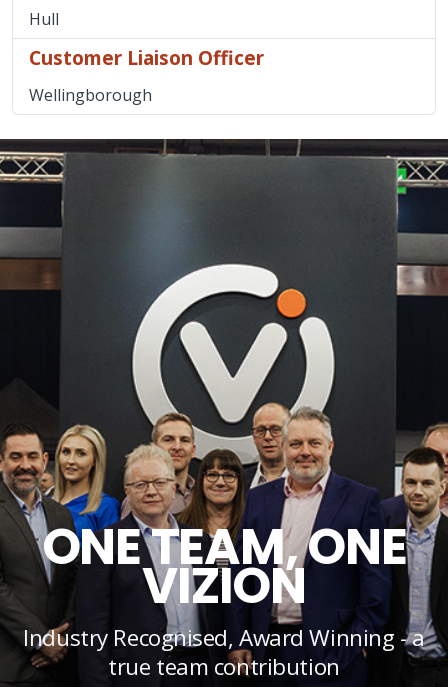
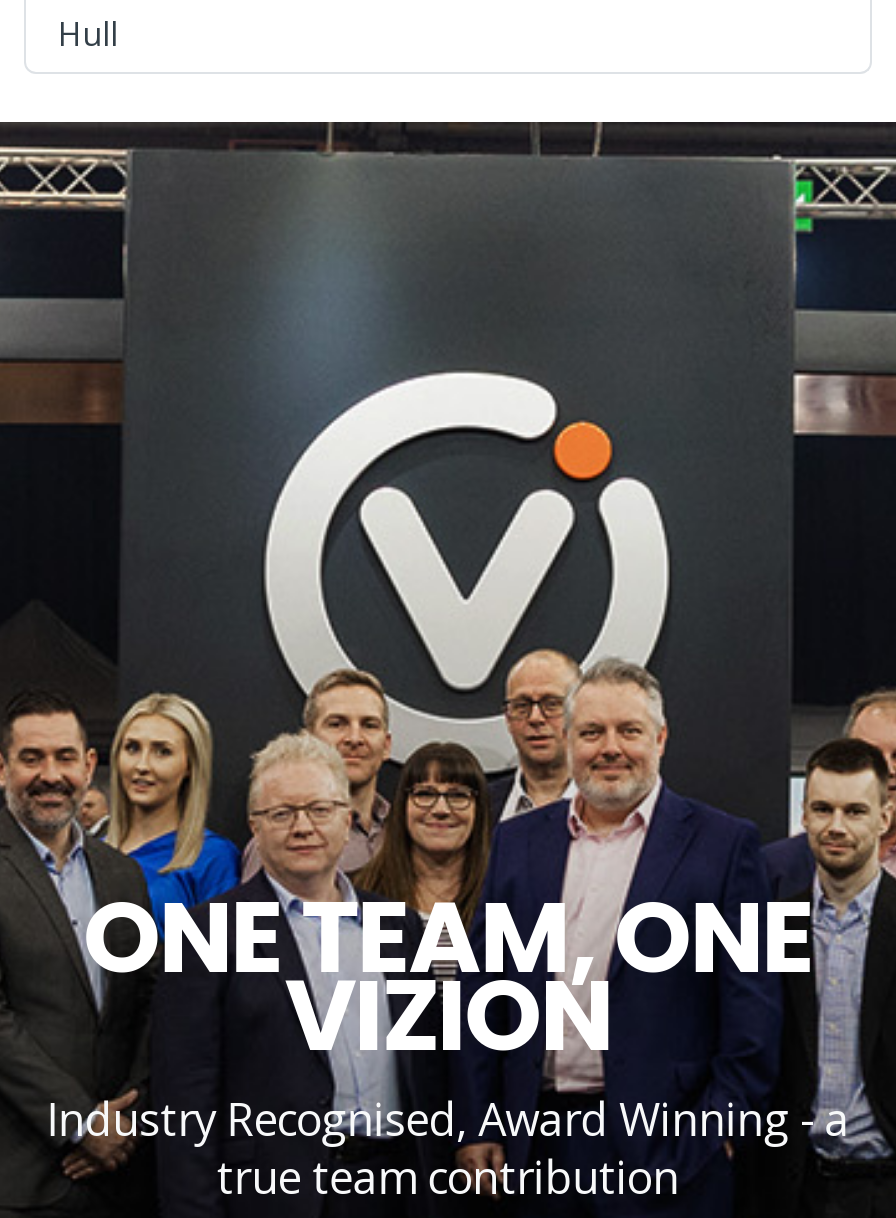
- Customer Liaison Officer
- Wellingborough
